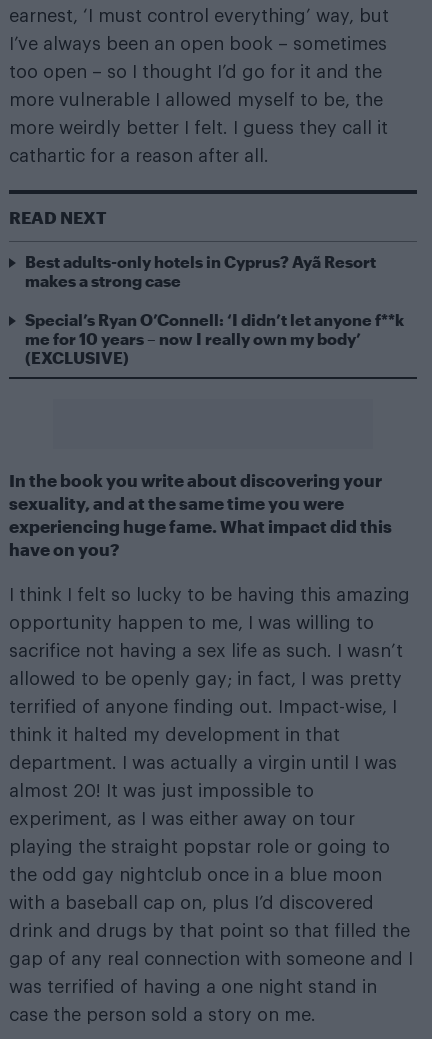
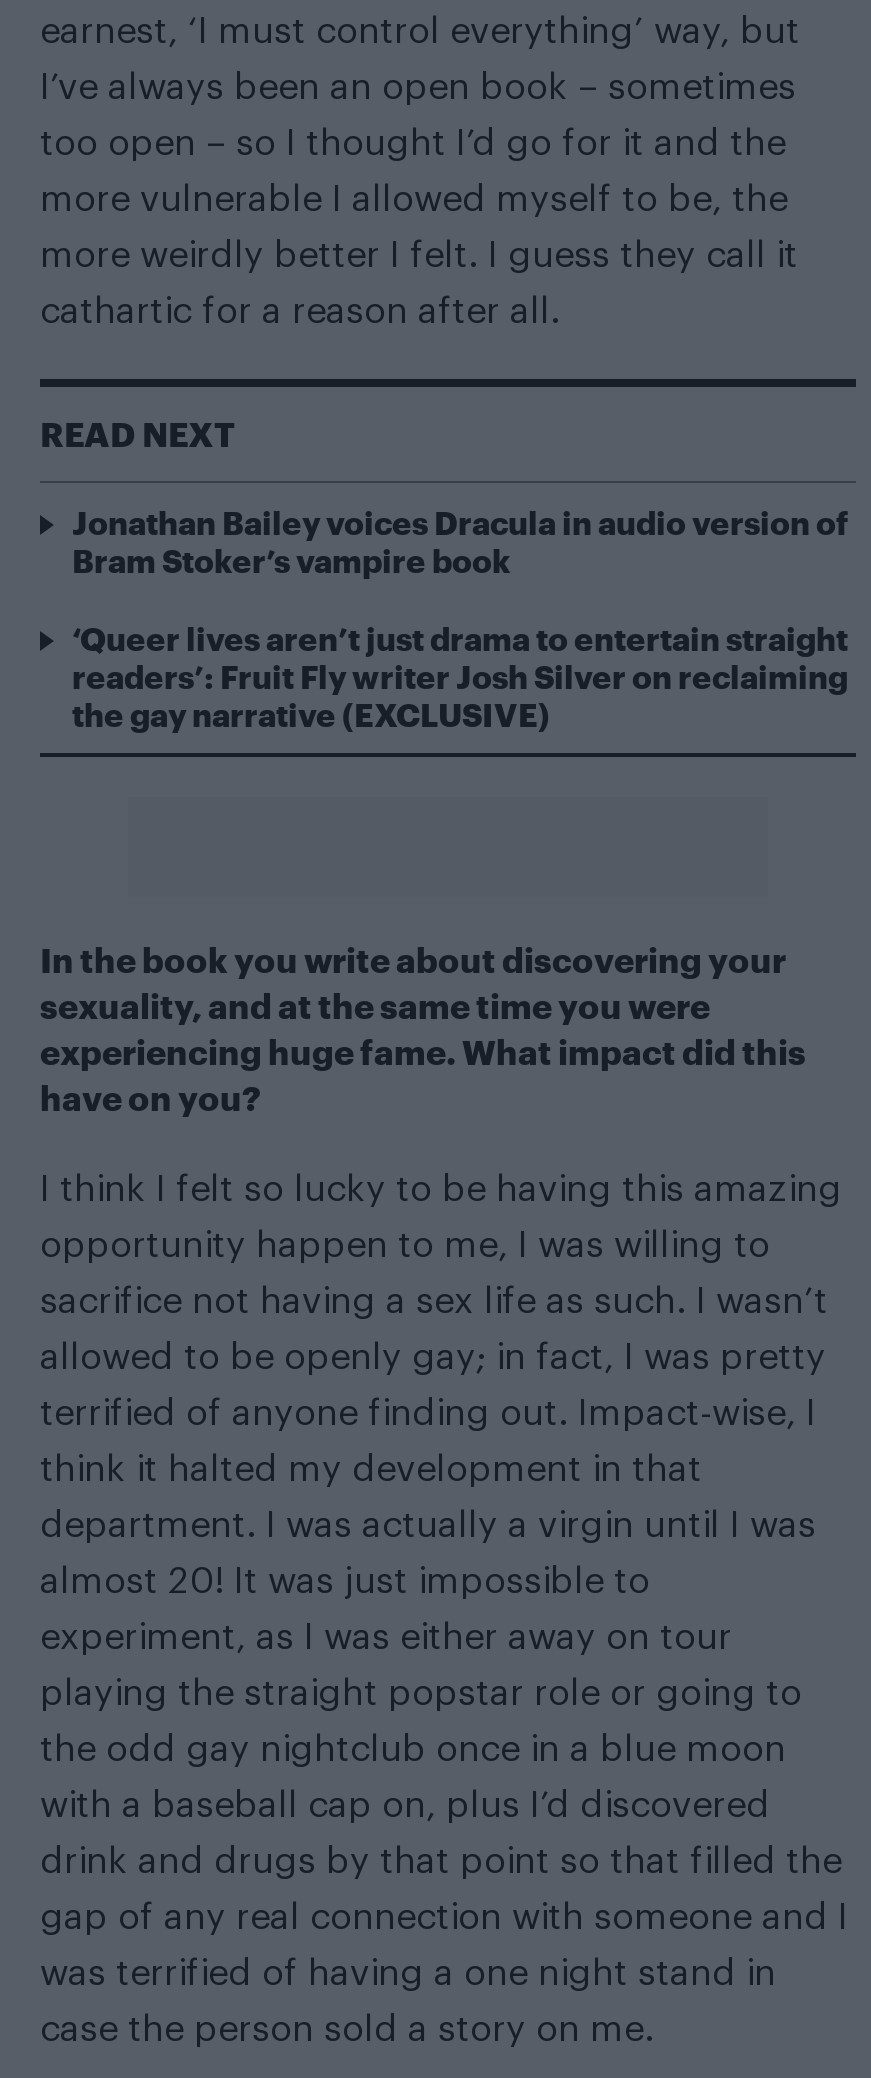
- Best adults-only hotels in Cyprus? Ayã Resort
- makes a strong case
+ Jonathan Bailey voices Dracula in audio version of
+ Bram Stoker’s vampire book

- Special’s Ryan O’Connell: ‘I didn’t let anyone f**k
- me for 10 years – now I really own my body’
- (EXCLUSIVE)
+ ‘Queer lives aren’t just drama to entertain straight
+ readers’: Fruit Fly writer Josh Silver on reclaiming
+ the gay narrative (EXCLUSIVE)
